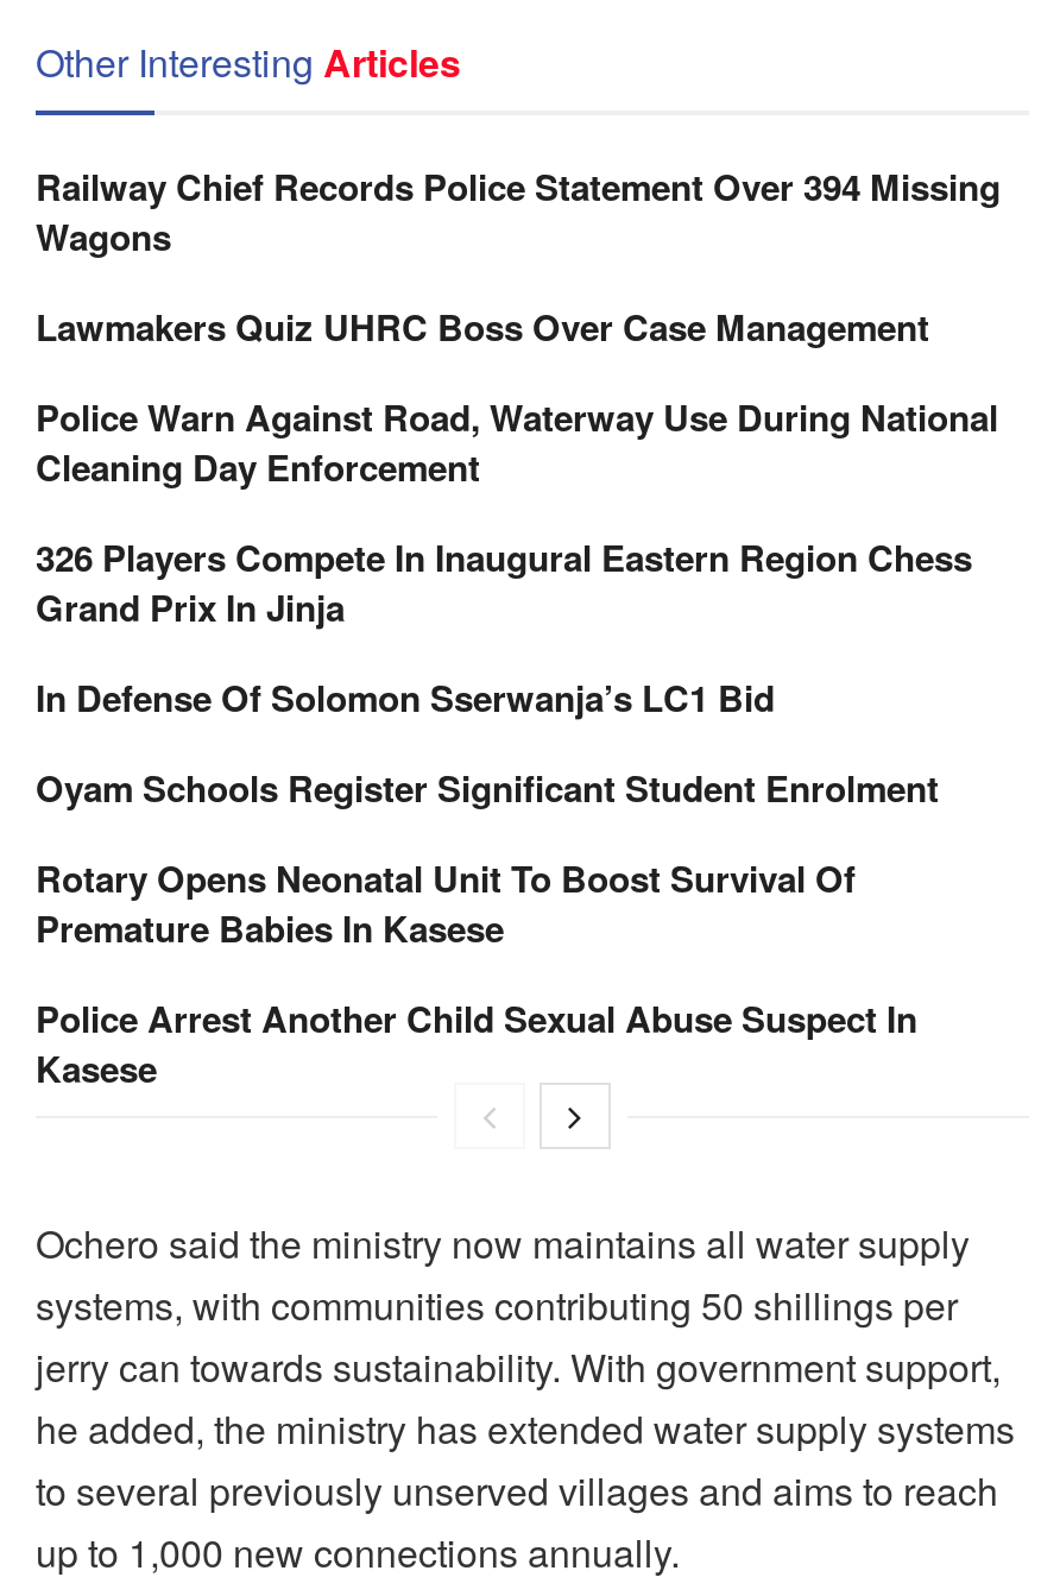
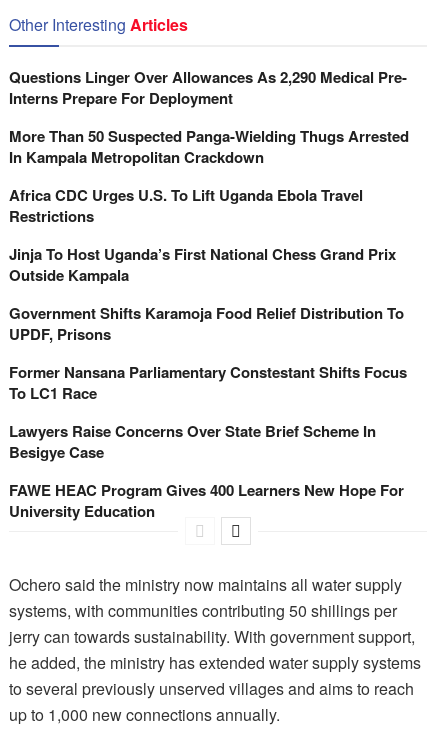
- Railway Chief Records Police Statement Over 394 Missing
- Wagons
+ Questions Linger Over Allowances As 2,290 Medical Pre-
+ Interns Prepare For Deployment

- Lawmakers Quiz UHRC Boss Over Case Management
+ More Than 50 Suspected Panga-Wielding Thugs Arrested
+ In Kampala Metropolitan Crackdown

- Police Warn Against Road, Waterway Use During National
- Cleaning Day Enforcement
+ Africa CDC Urges U.S. To Lift Uganda Ebola Travel
+ Restrictions

- 326 Players Compete In Inaugural Eastern Region Chess
- Grand Prix In Jinja
+ Jinja To Host Uganda’s First National Chess Grand Prix
+ Outside Kampala

- In Defense Of Solomon Sserwanja’s LC1 Bid
+ Government Shifts Karamoja Food Relief Distribution To
+ UPDF, Prisons

- Oyam Schools Register Significant Student Enrolment
+ Former Nansana Parliamentary Constestant Shifts Focus
+ To LC1 Race

- Rotary Opens Neonatal Unit To Boost Survival Of
- Premature Babies In Kasese
+ Lawyers Raise Concerns Over State Brief Scheme In
+ Besigye Case

- Police Arrest Another Child Sexual Abuse Suspect In
- Kasese
+ FAWE HEAC Program Gives 400 Learners New Hope For
+ University Education
